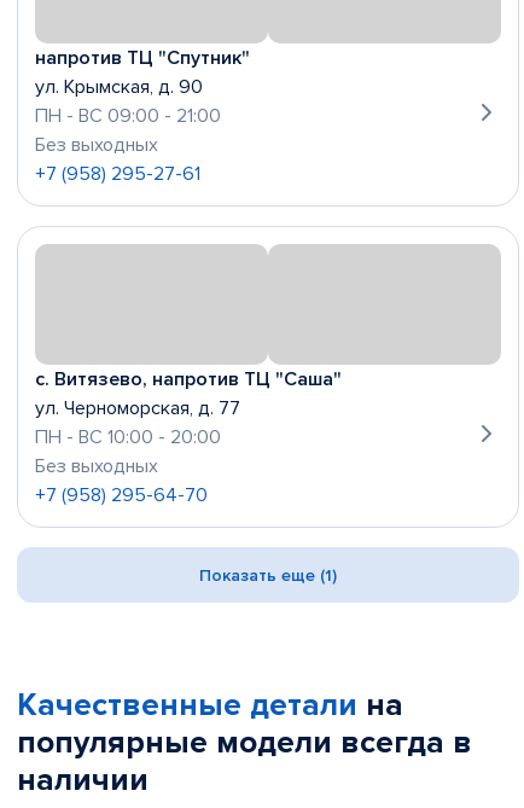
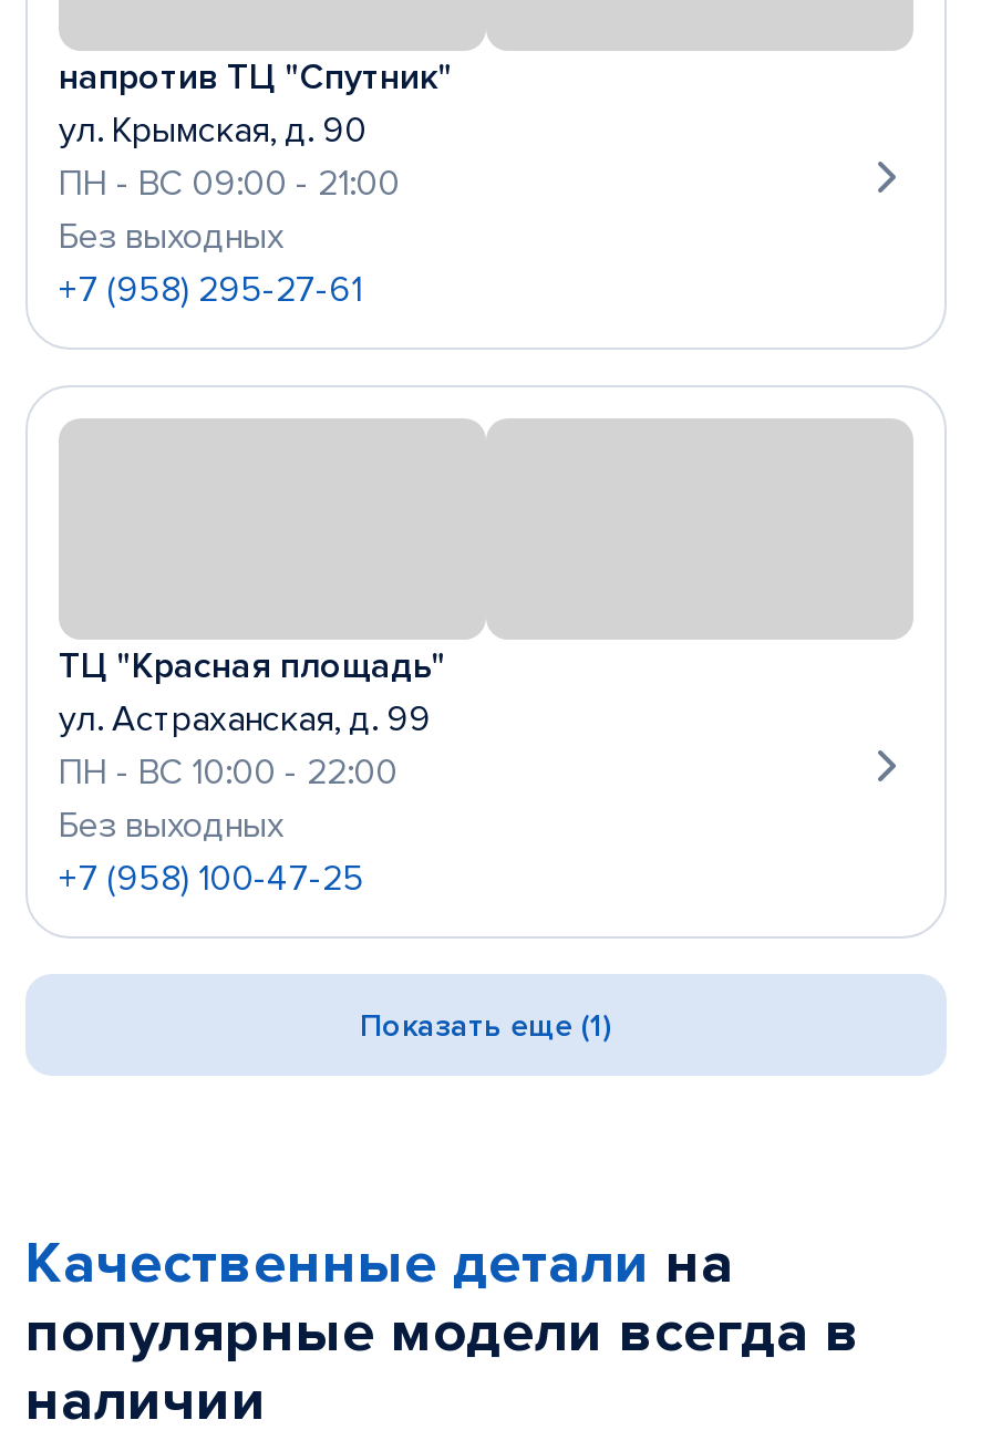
- с. Витязево, напротив ТЦ "Саша"
- ул. Черноморская, д. 77
- ПН - ВС 10:00 - 20:00
+ ТЦ "Красная площадь"
+ ул. Астраханская, д. 99
+ ПН - ВС 10:00 - 22:00

- +7 (958) 295-64-70
+ +7 (958) 100-47-25
